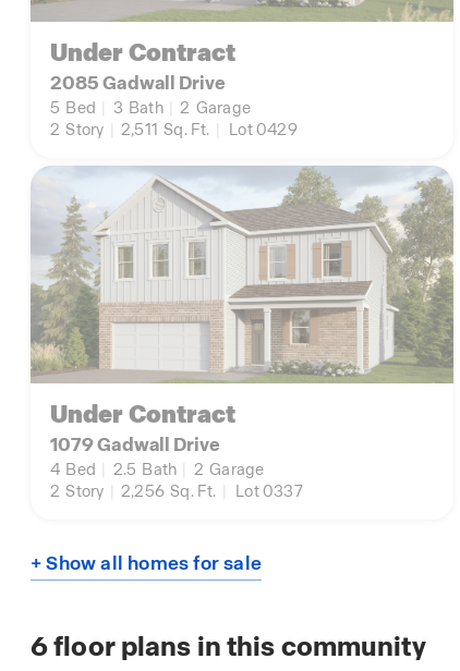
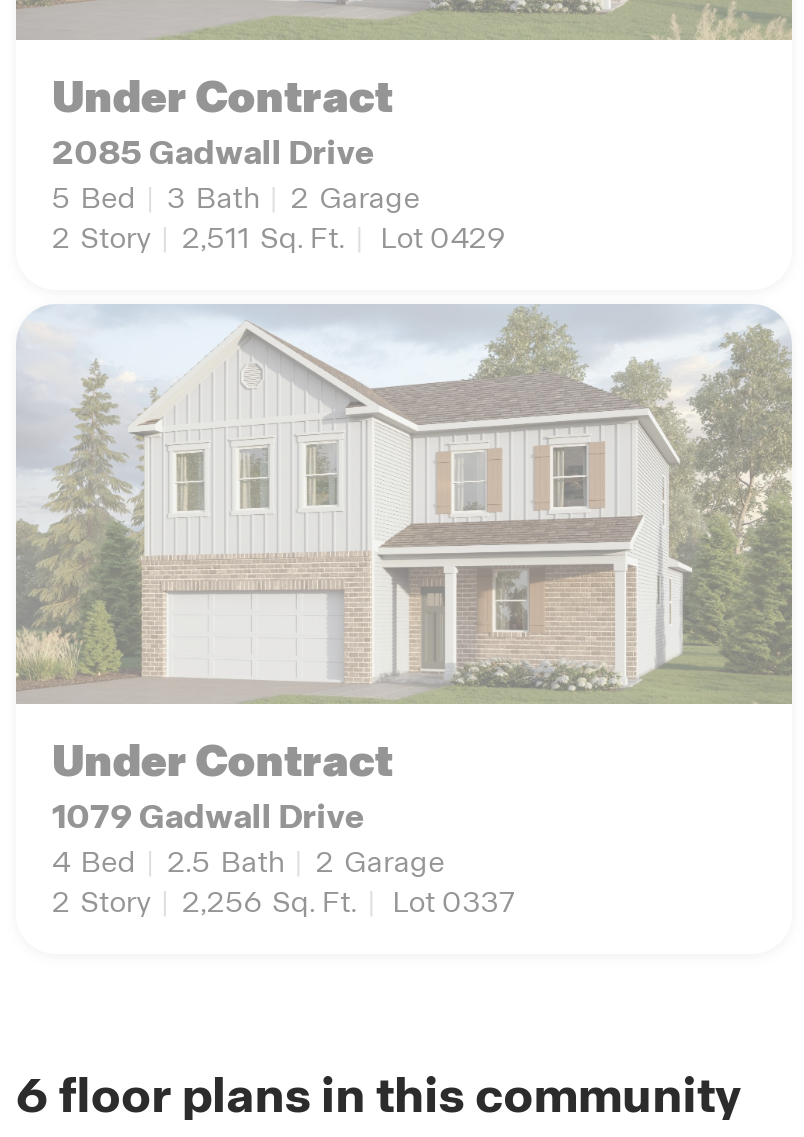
- + Show all homes for sale
